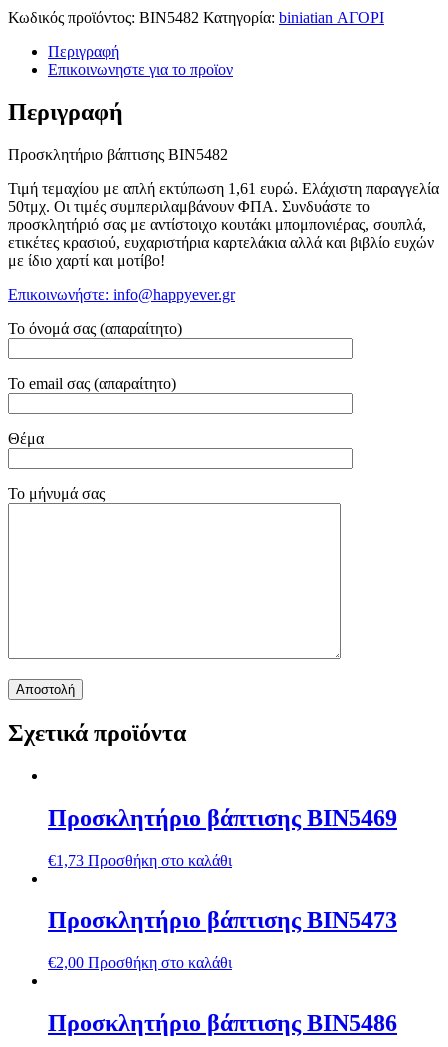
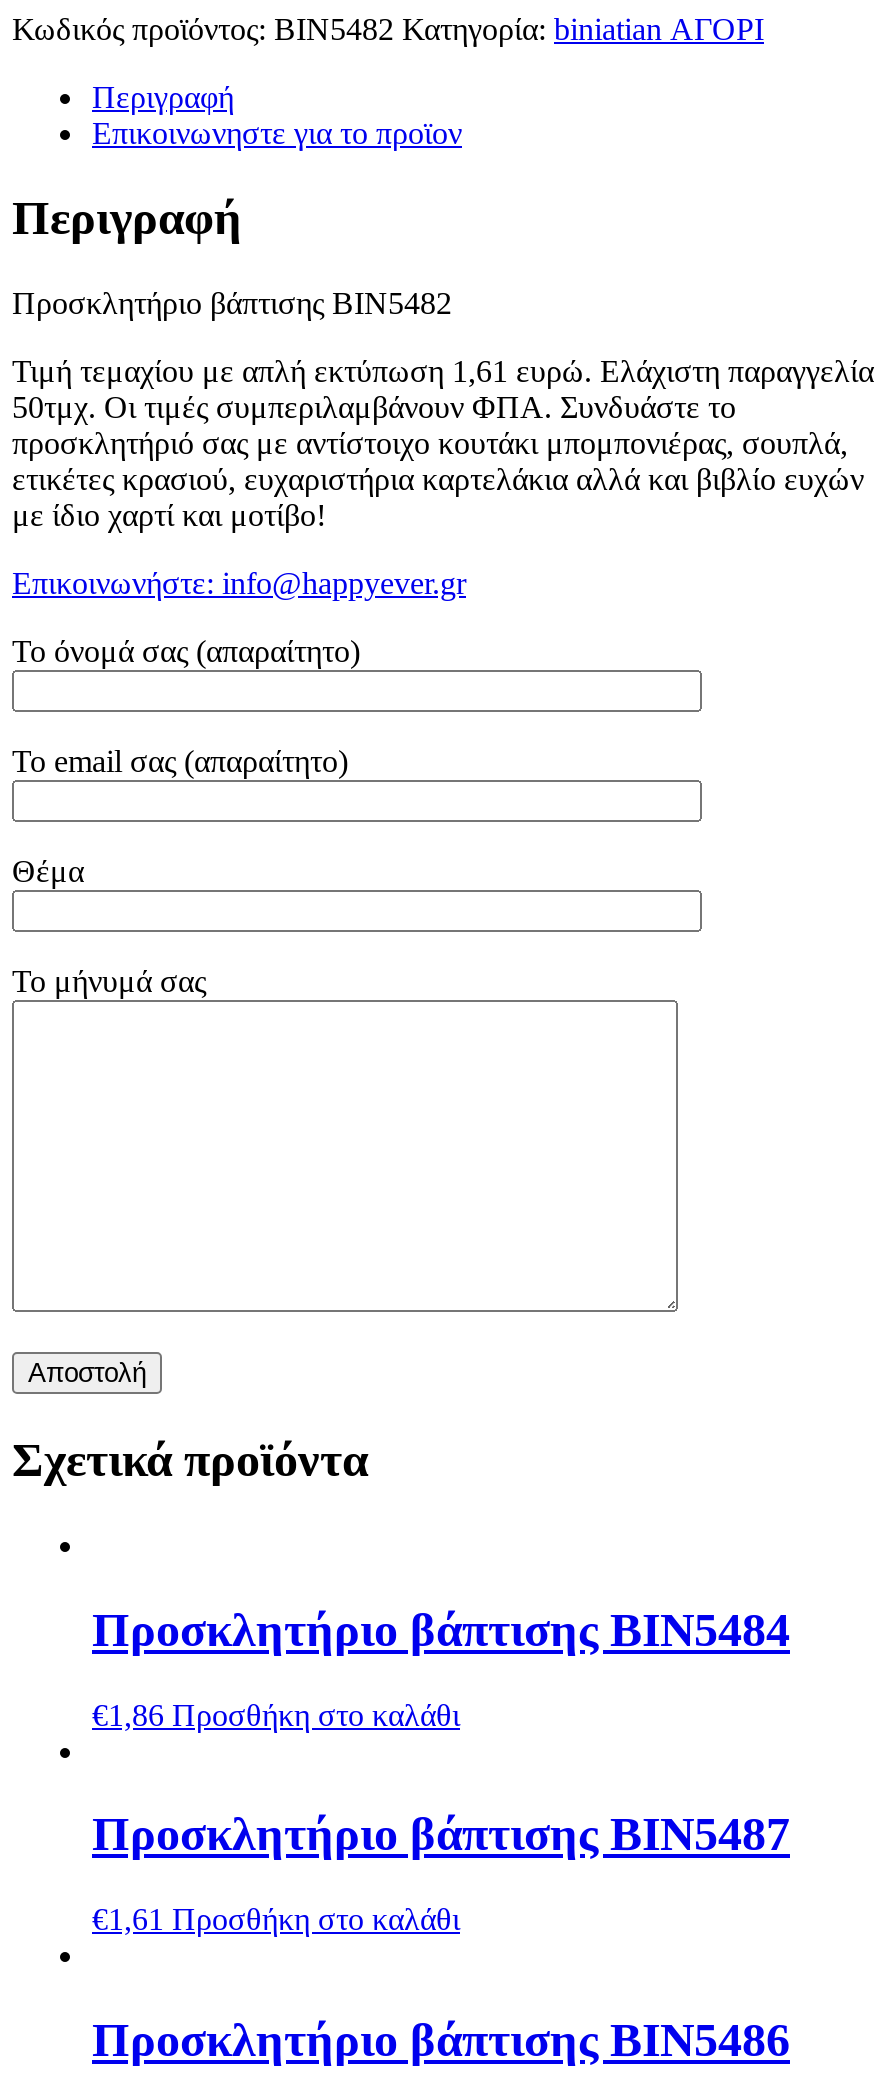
- Προσκλητήριο βάπτισης ΒΙΝ5469
+ Προσκλητήριο βάπτισης ΒΙΝ5484

- €1,73 Προσθήκη στο καλάθι
+ €1,86 Προσθήκη στο καλάθι

- Προσκλητήριο βάπτισης ΒΙΝ5473
+ Προσκλητήριο βάπτισης ΒΙΝ5487

- €2,00 Προσθήκη στο καλάθι
+ €1,61 Προσθήκη στο καλάθι
